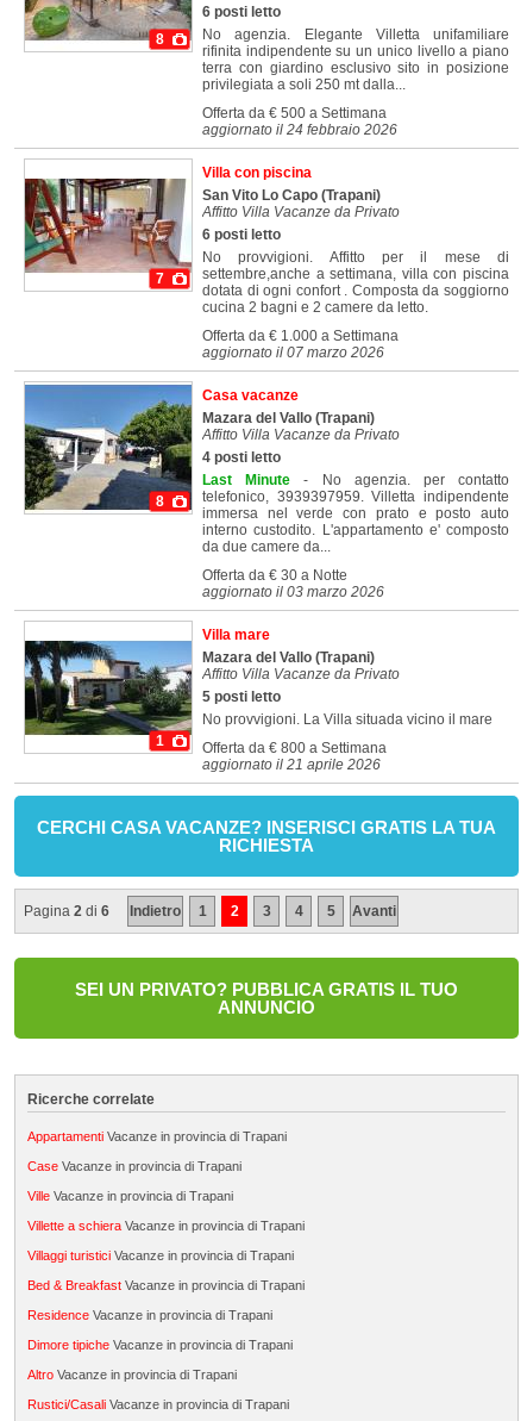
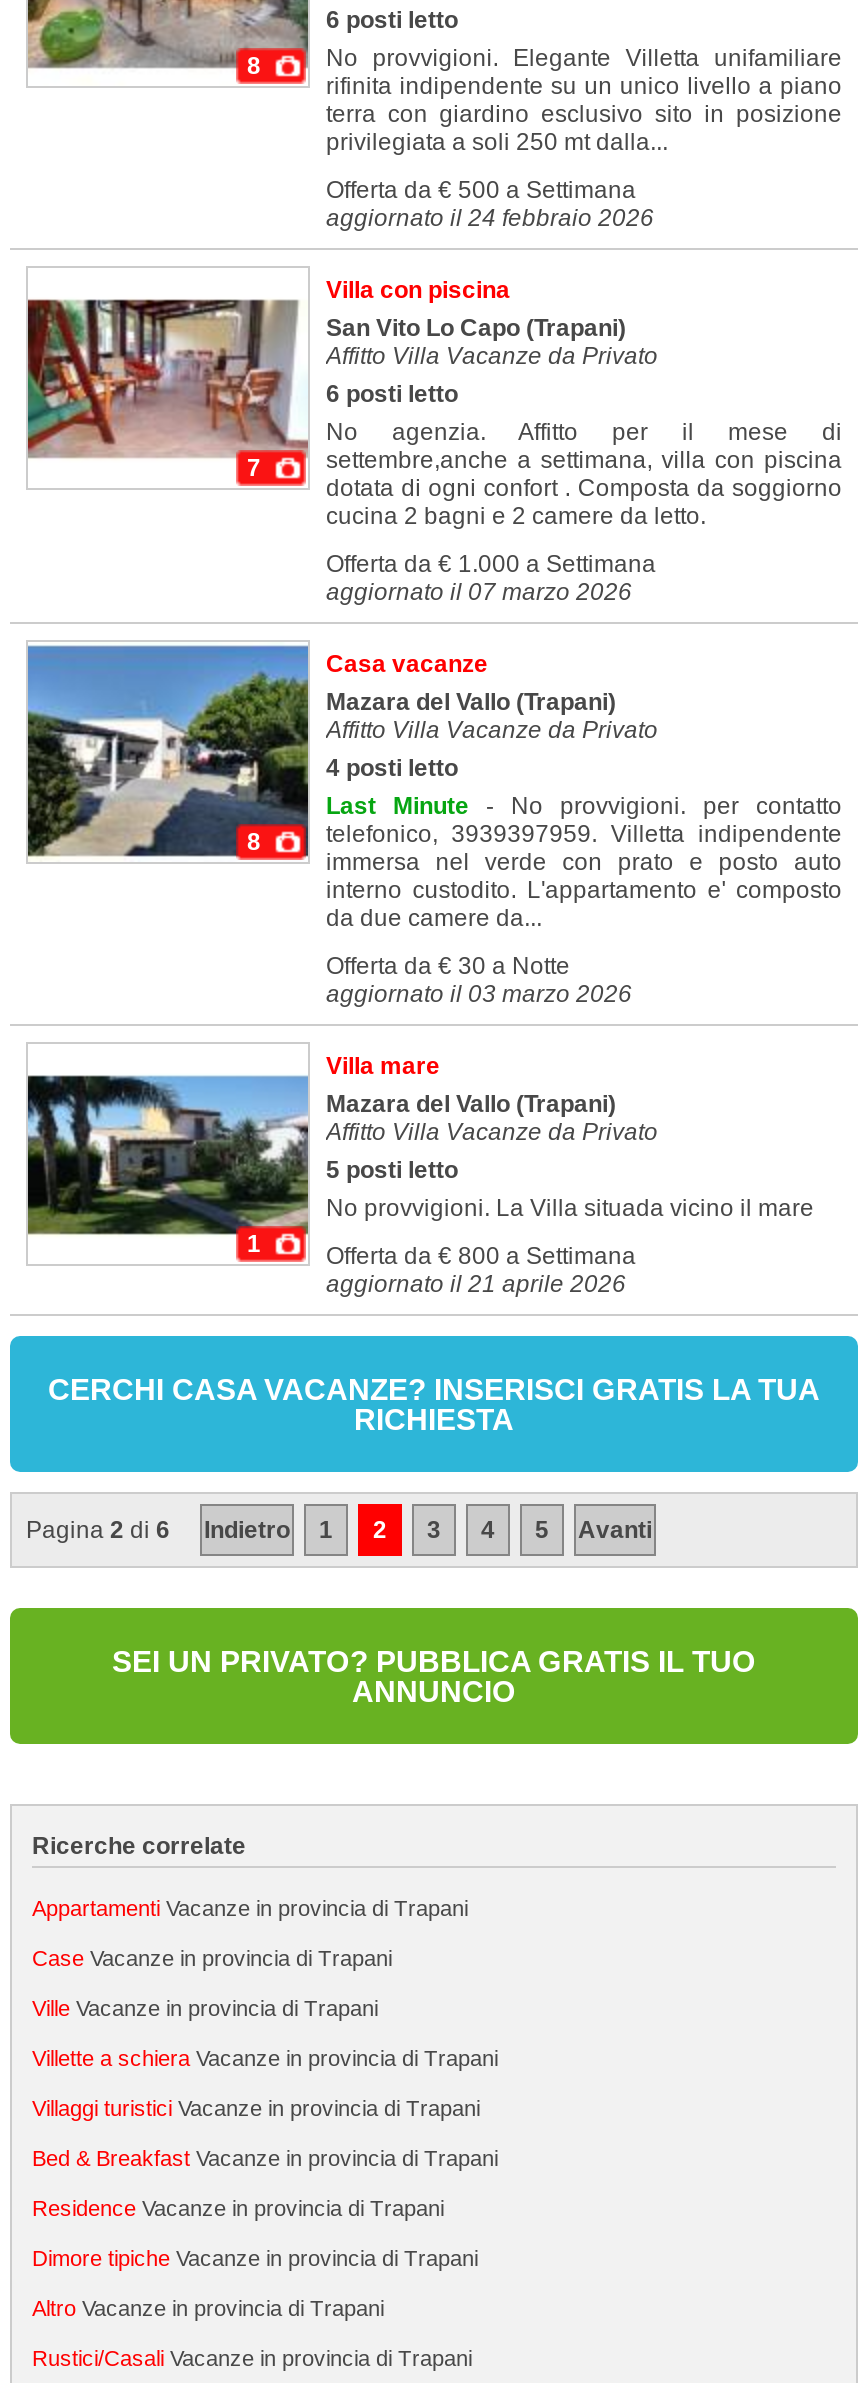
- No agenzia. Elegante Villetta unifamiliare
+ No provvigioni. Elegante Villetta unifamiliare

- No provvigioni. Affitto per il mese di
+ No agenzia. Affitto per il mese di

- Last Minute - No agenzia. per contatto
+ Last Minute - No provvigioni. per contatto
